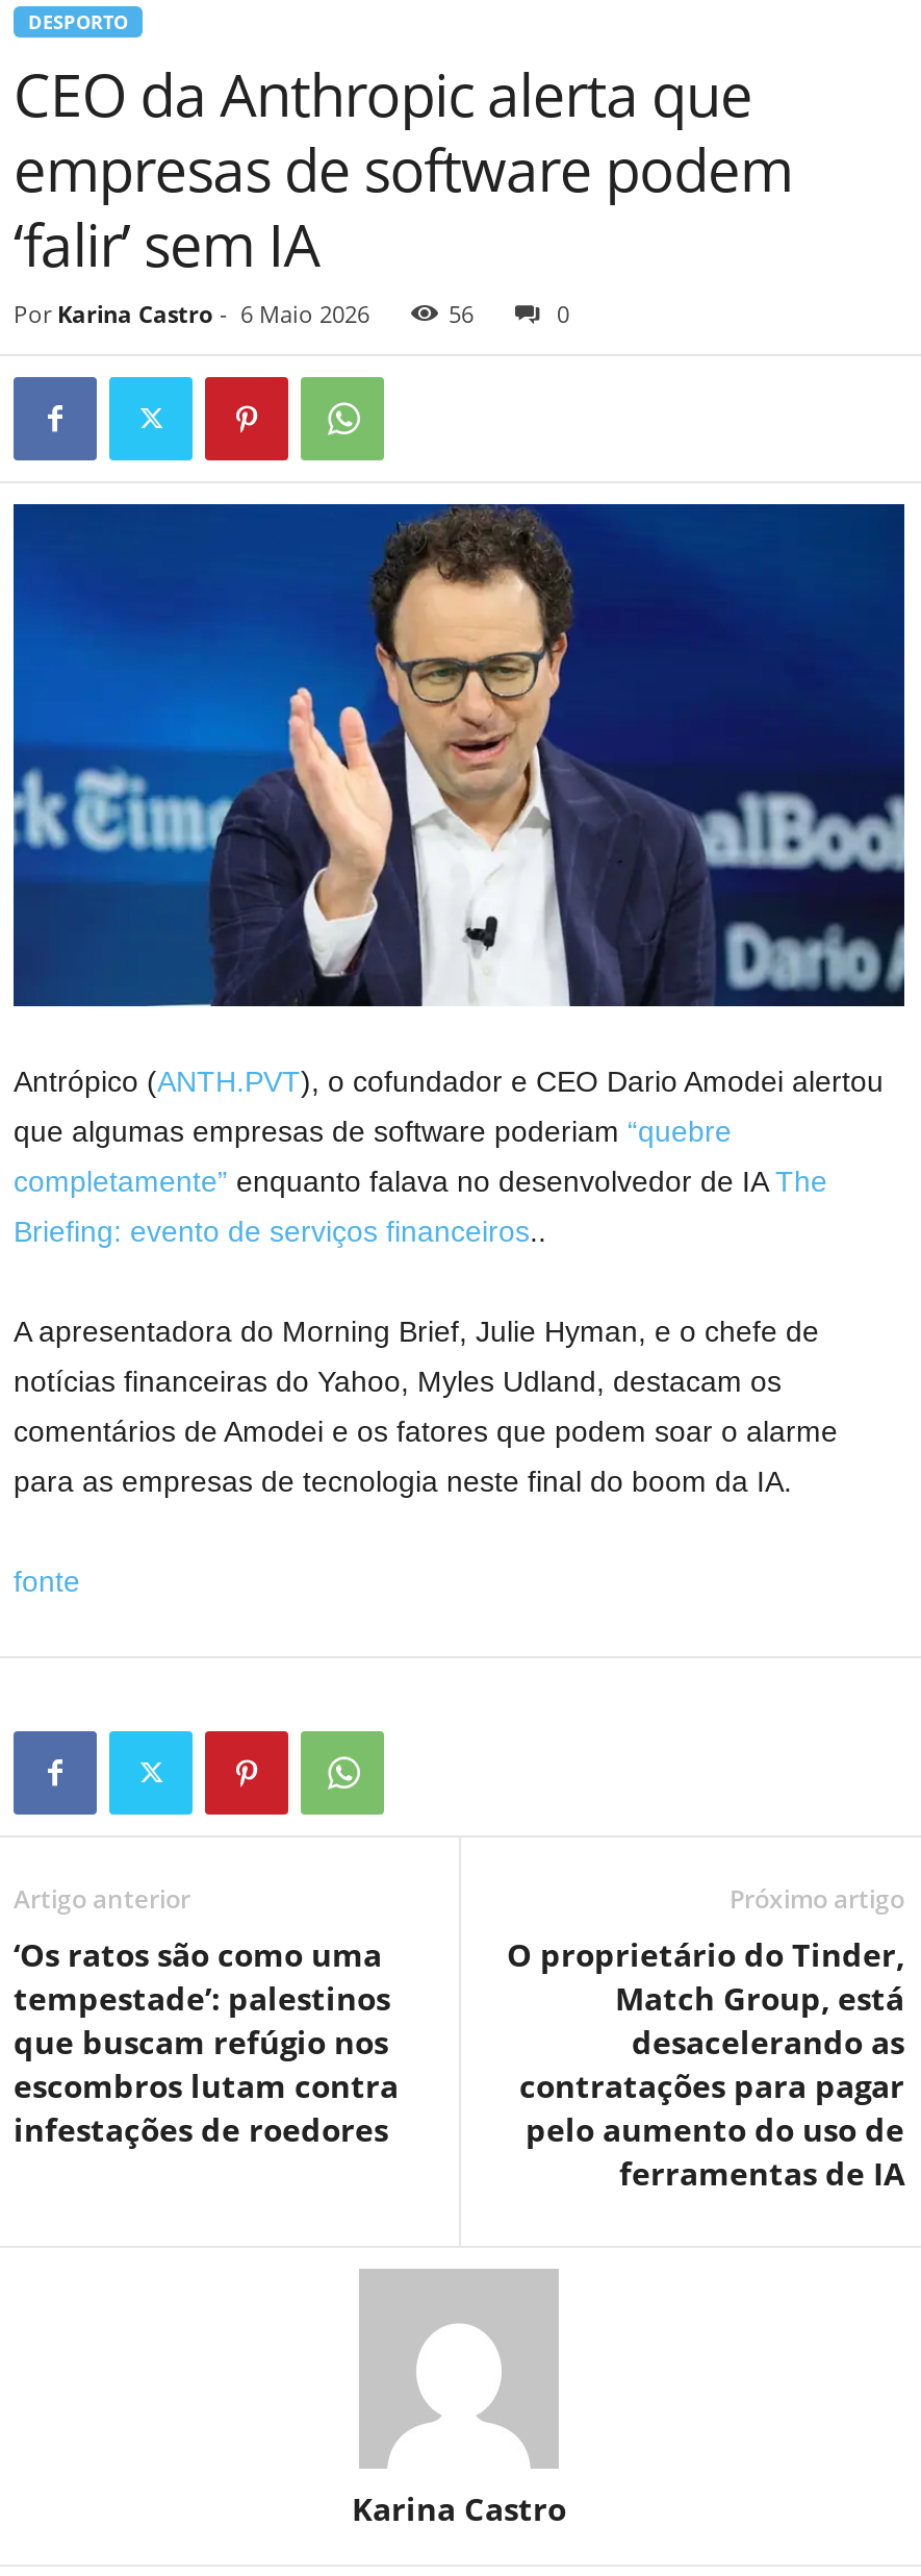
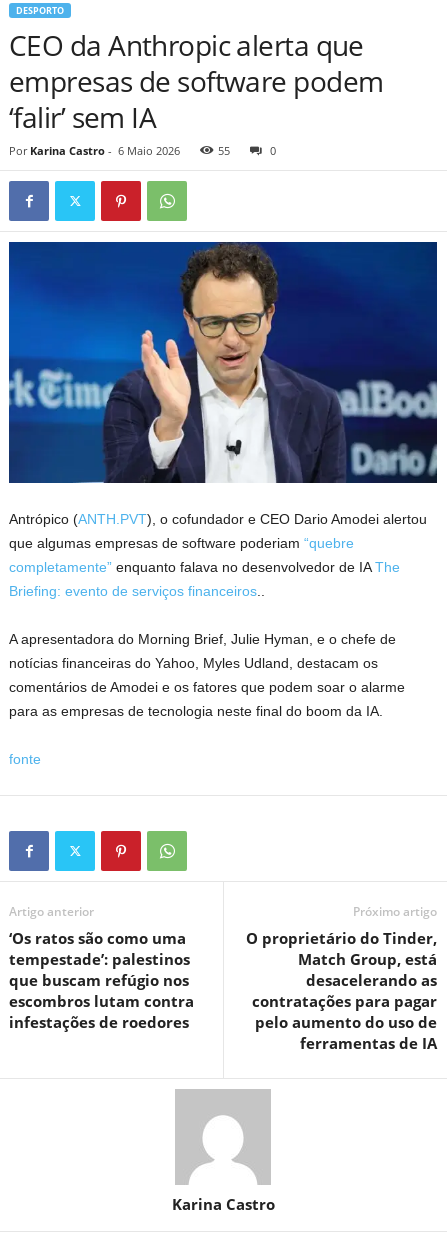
- 56
+ 55
